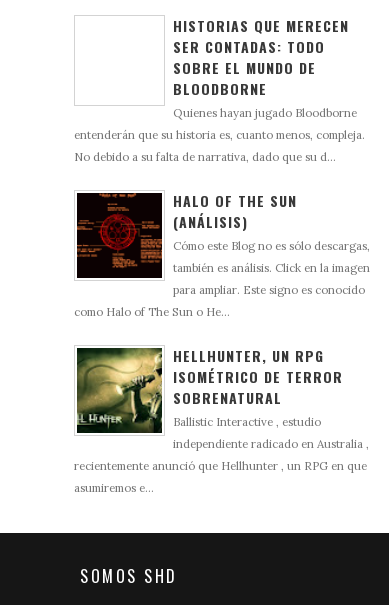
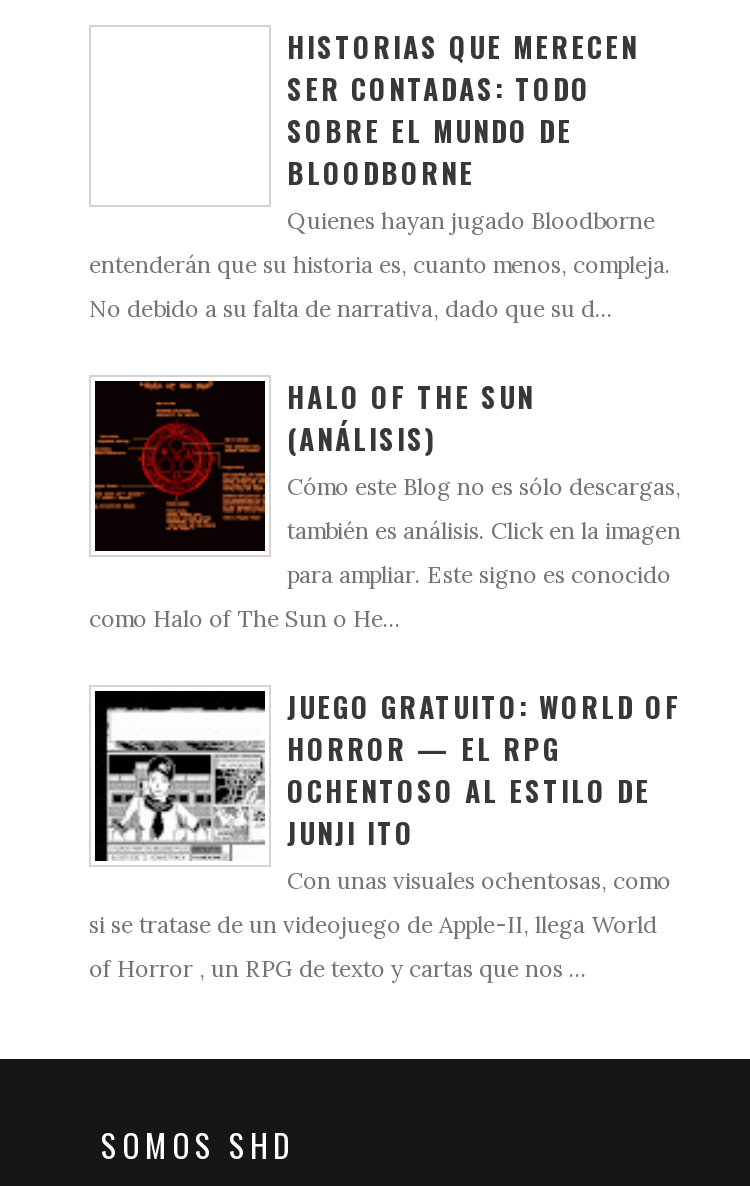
- [image]
- HELLHUNTER, UN RPG
- ISOMÉTRICO DE TERROR
- SOBRENATURAL
- Ballistic Interactive , estudio
- independiente radicado en Australia ,
- recientemente anunció que Hellhunter , un RPG en que
- asumiremos e...
+ [image]
+ JUEGO GRATUITO: WORLD OF
+ HORROR — EL RPG
+ OCHENTOSO AL ESTILO DE
+ JUNJI ITO
+ Con unas visuales ochentosas, como
+ si se tratase de un videojuego de Apple-II, llega World
+ of Horror , un RPG de texto y cartas que nos ...
